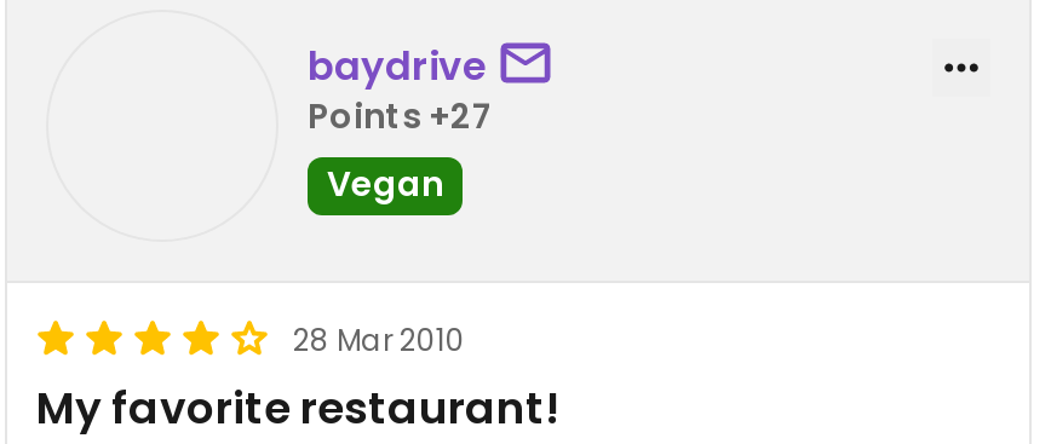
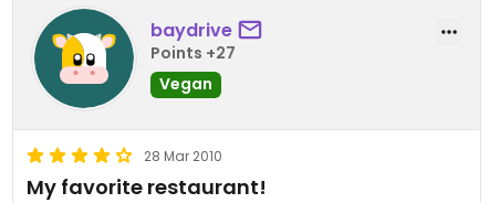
+ [image]
